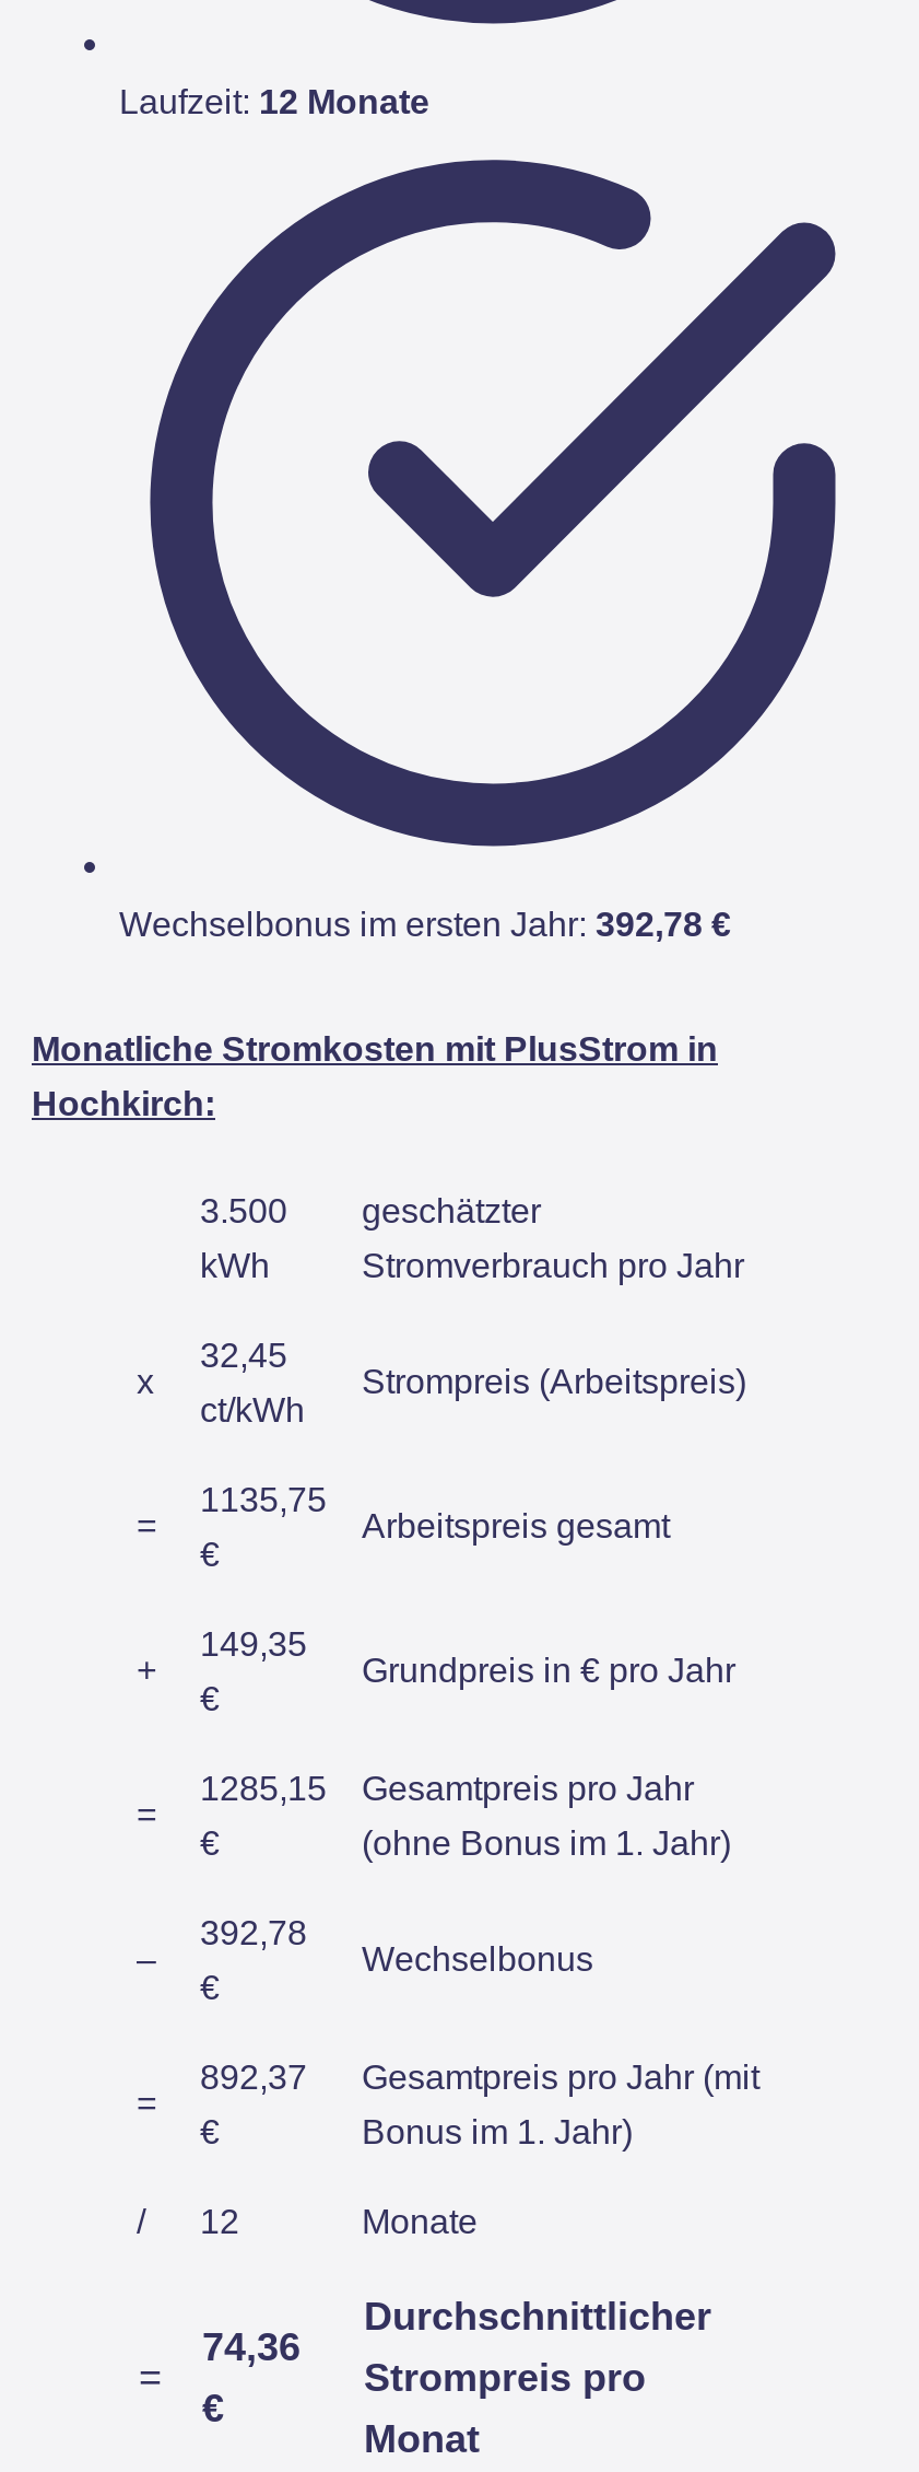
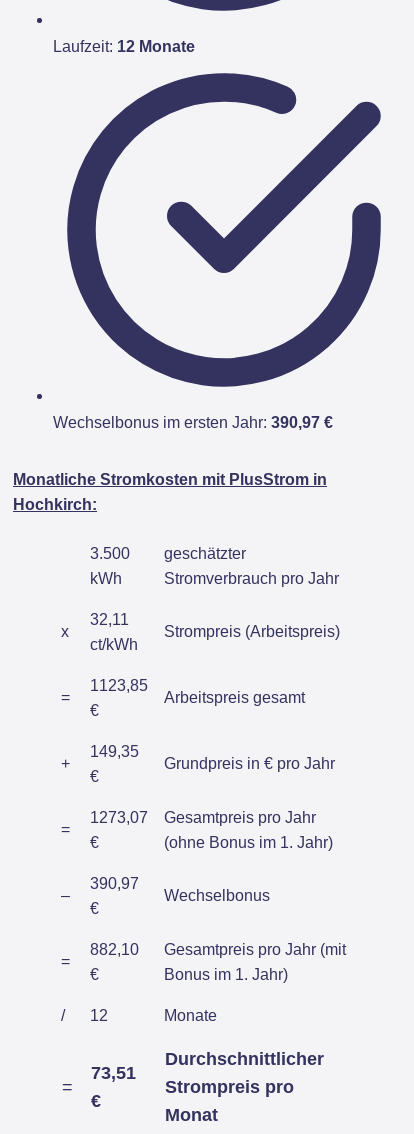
- Wechselbonus im ersten Jahr: 392,78 €
+ Wechselbonus im ersten Jahr: 390,97 €

- 32,45
+ 32,11

- 1135,75
+ 1123,85

- 1285,15 Gesamtpreis pro Jahr
+ 1273,07 Gesamtpreis pro Jahr

- 392,78
+ 390,97

- 892,37 Gesamtpreis pro Jahr (mit
+ 882,10 Gesamtpreis pro Jahr (mit

- 74,36
+ 73,51
